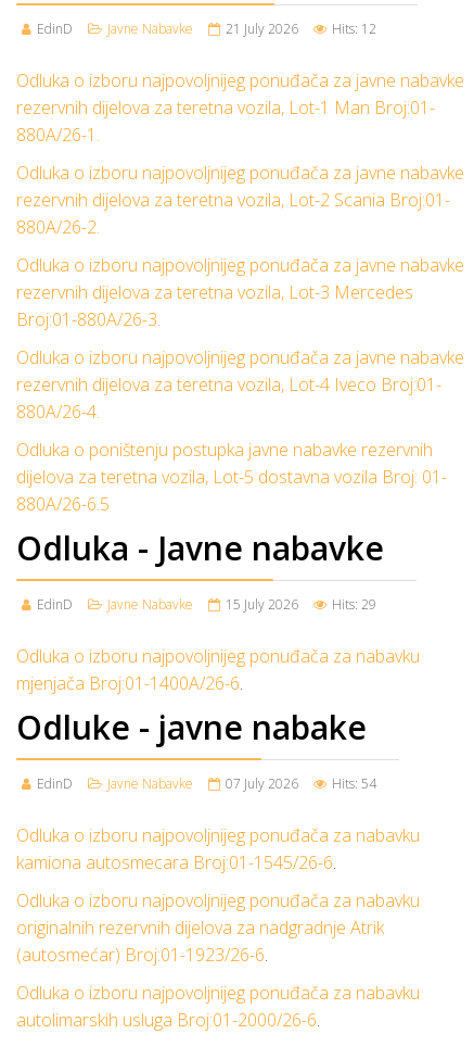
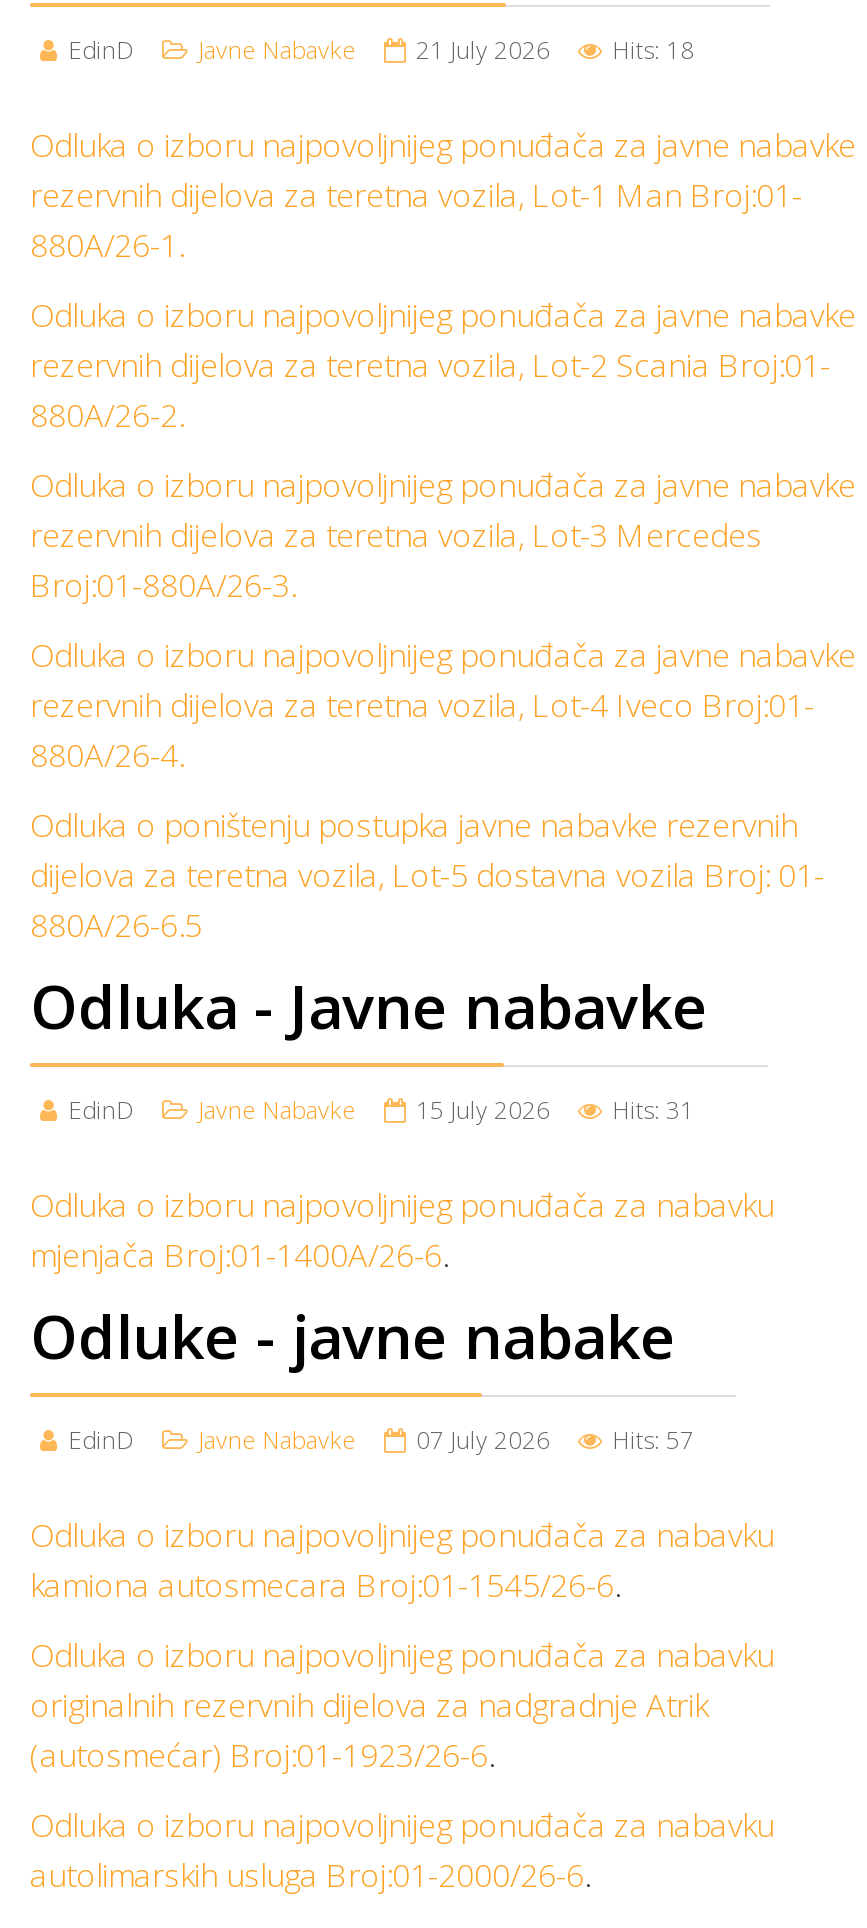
- EdinD Javne Nabavke 21 July 2026 Hits: 12
+ EdinD Javne Nabavke 21 July 2026 Hits: 18

- EdinD Javne Nabavke 15 July 2026 Hits: 29
+ EdinD Javne Nabavke 15 July 2026 Hits: 31

- EdinD Javne Nabavke 07 July 2026 Hits: 54
+ EdinD Javne Nabavke 07 July 2026 Hits: 57
